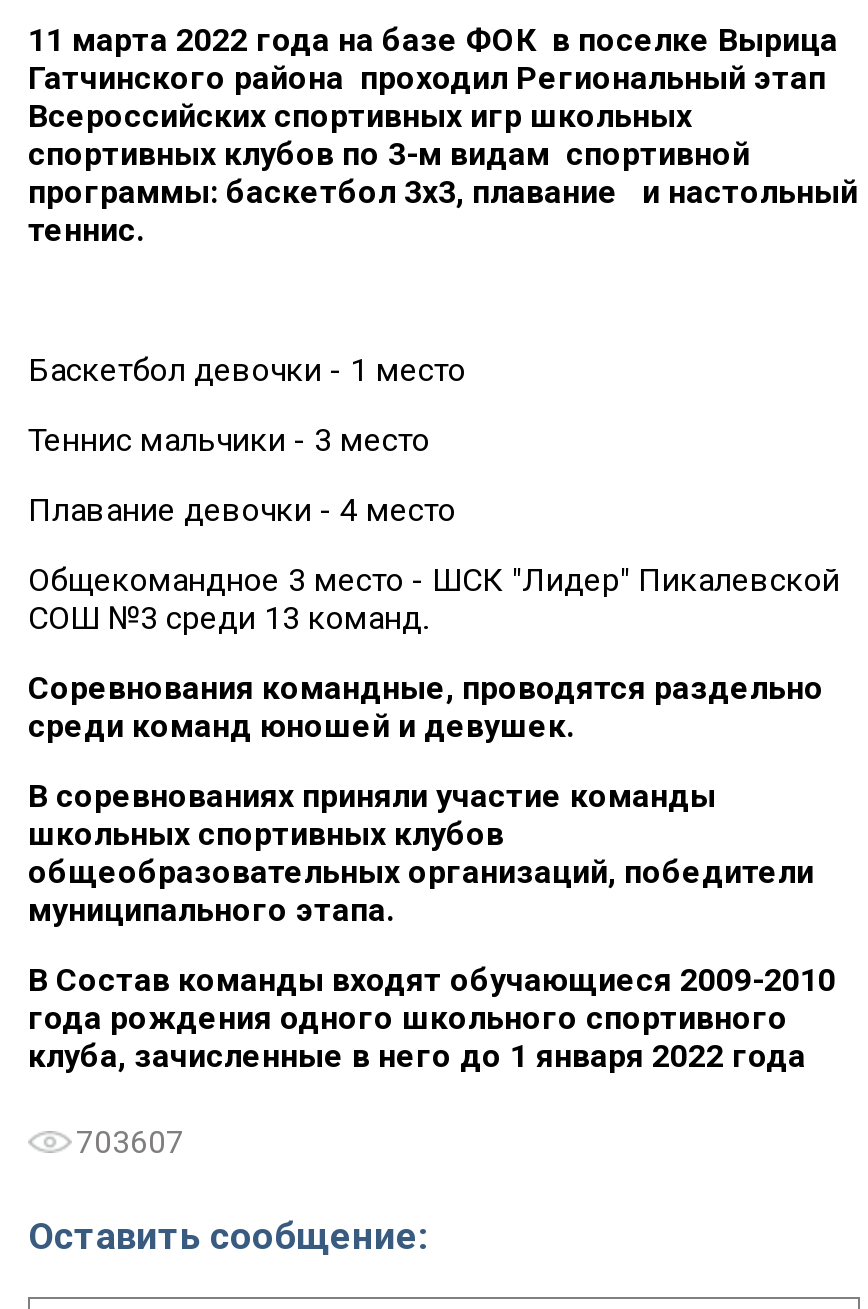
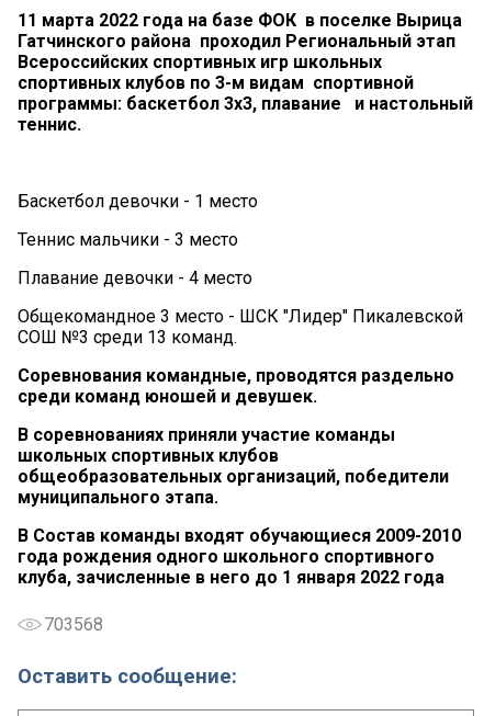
- 703607
+ 703568
